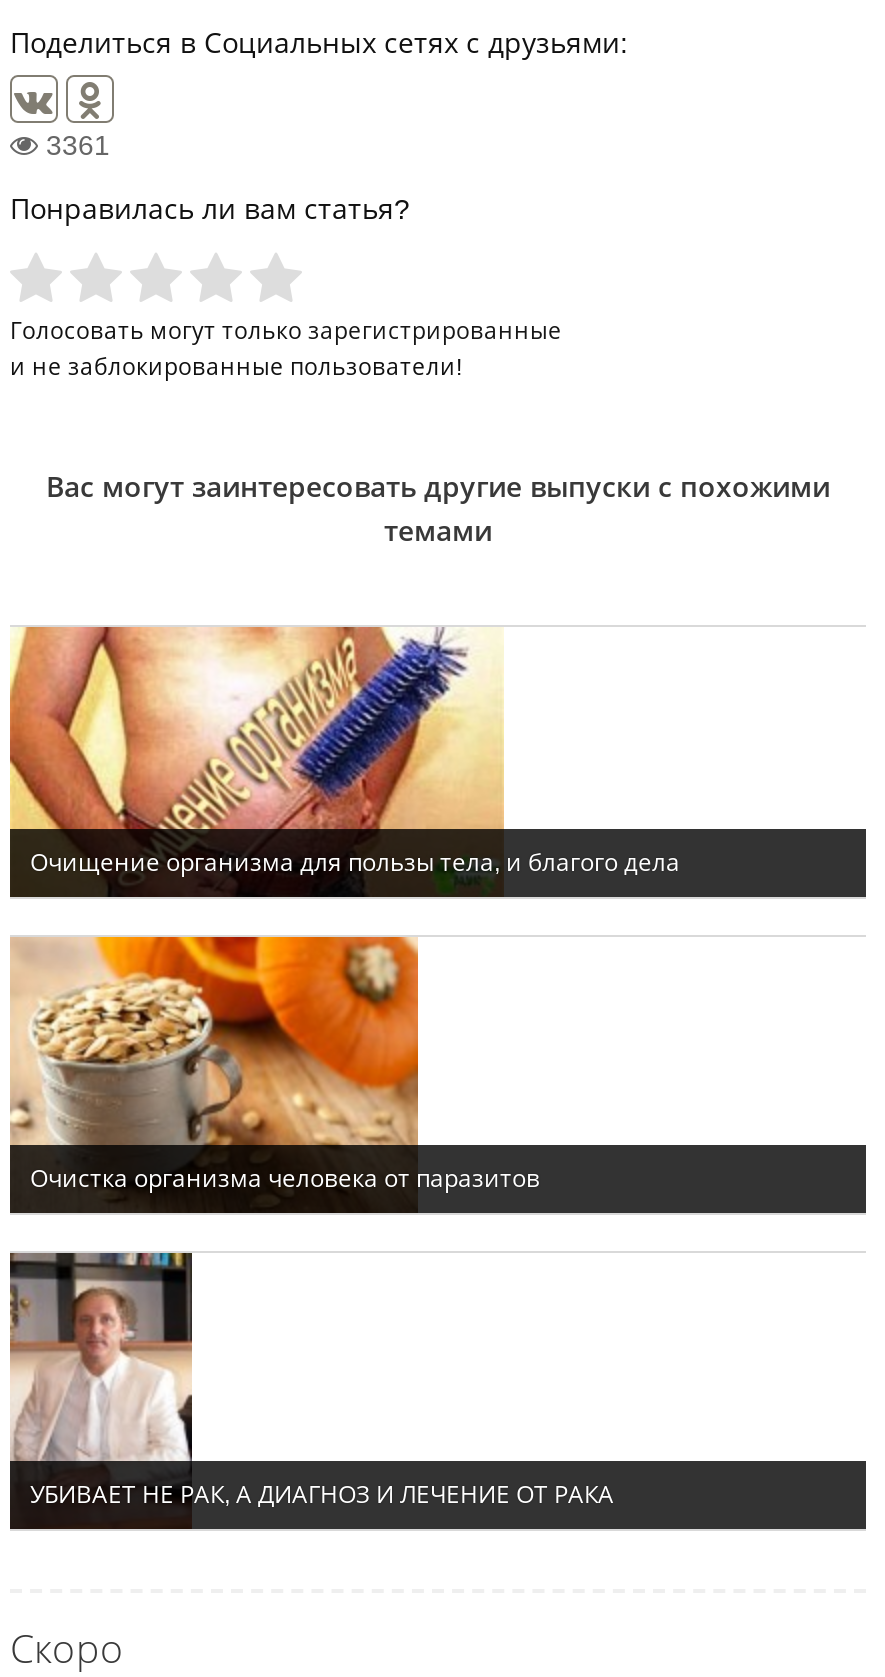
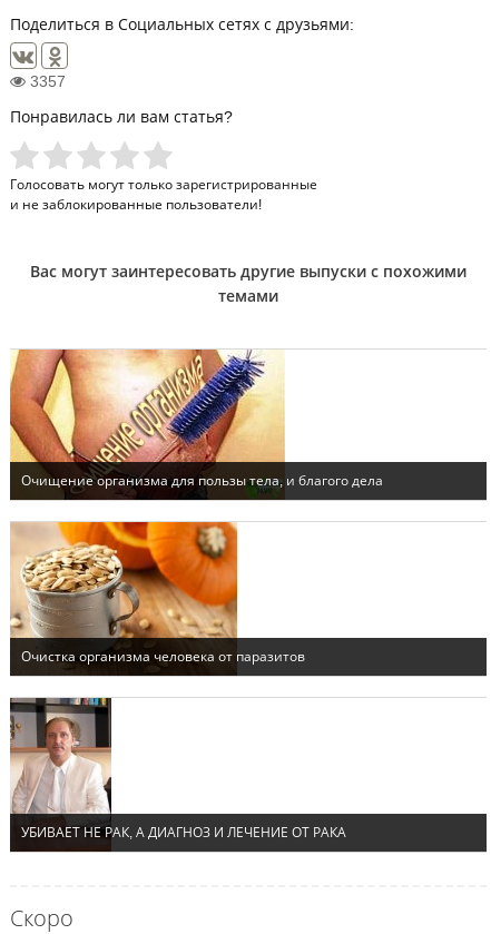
- 3361
+ 3357
